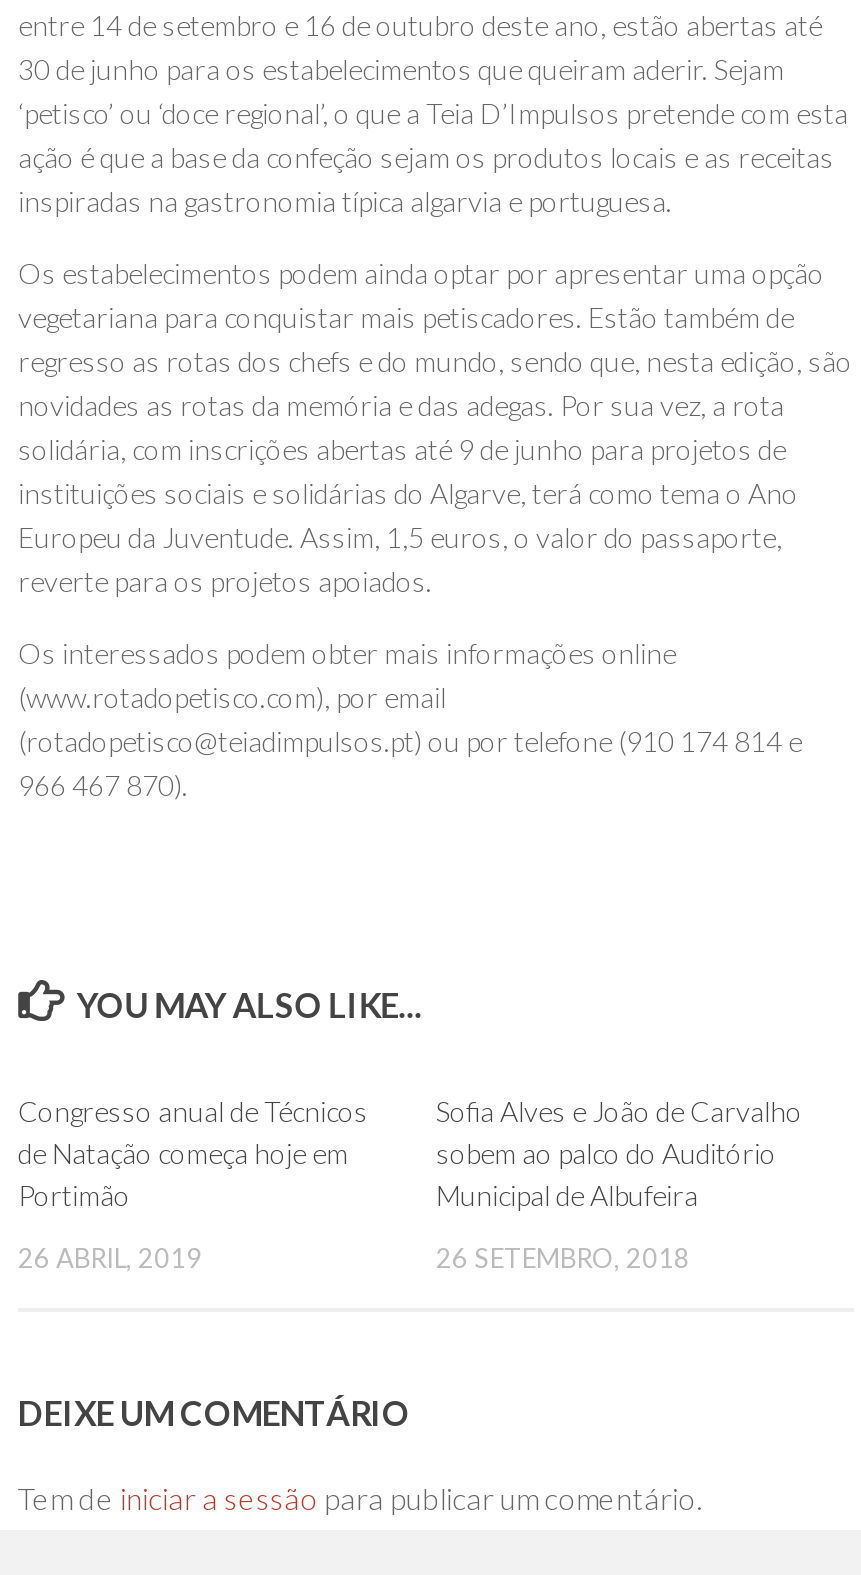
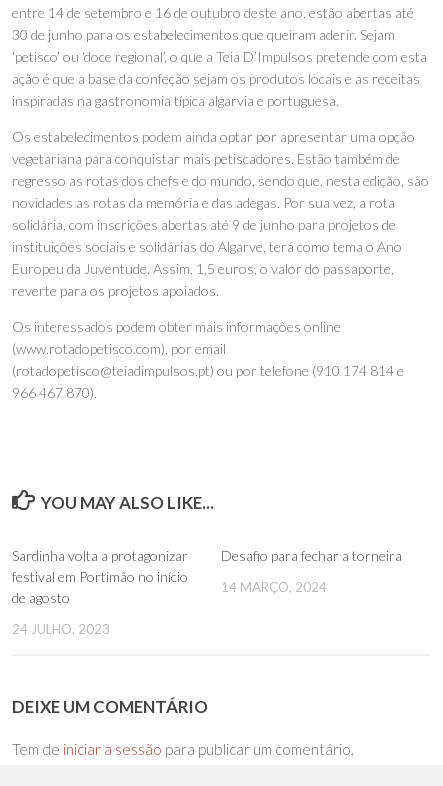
- Congresso anual de Técnicos
- de Natação começa hoje em
- Portimão
+ Sardinha volta a protagonizar
+ festival em Portimão no início
+ de agosto

- Sofia Alves e João de Carvalho
- sobem ao palco do Auditório
- Municipal de Albufeira
+ Desafio para fechar a torneira

- 26 ABRIL, 2019
+ 24 JULHO, 2023

- 26 SETEMBRO, 2018
+ 14 MARÇO, 2024
